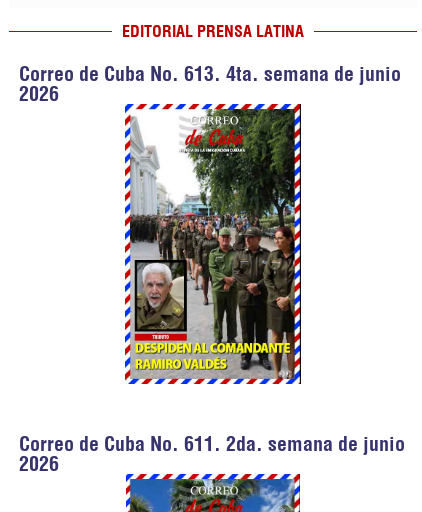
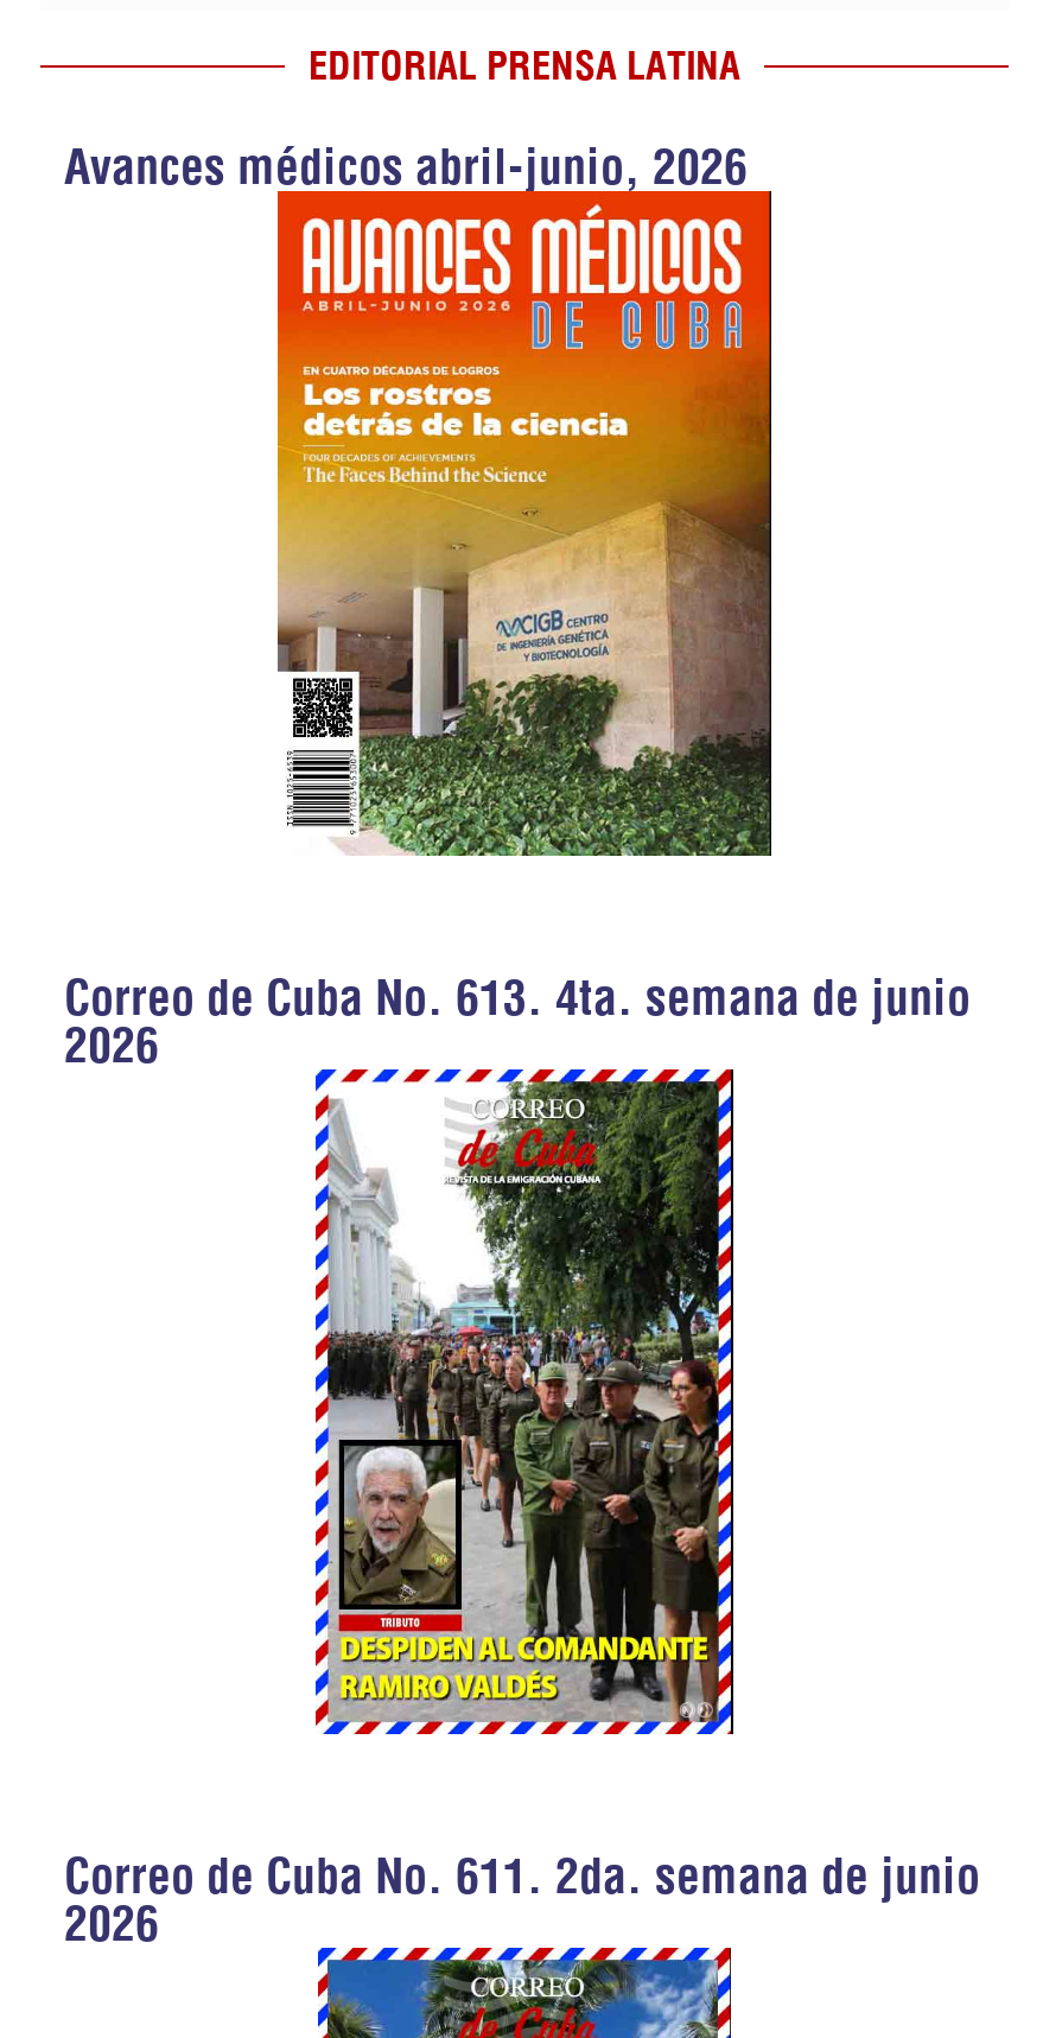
+ Avances médicos abril-junio, 2026

+ [image]
